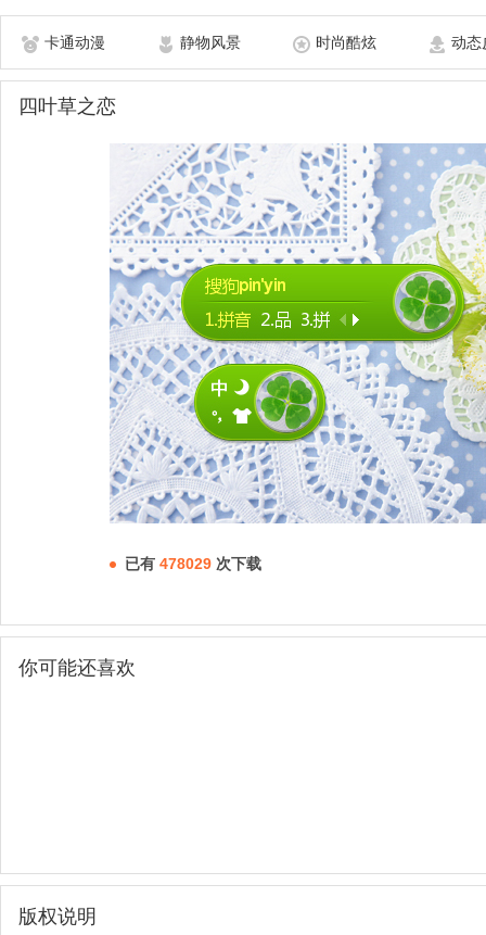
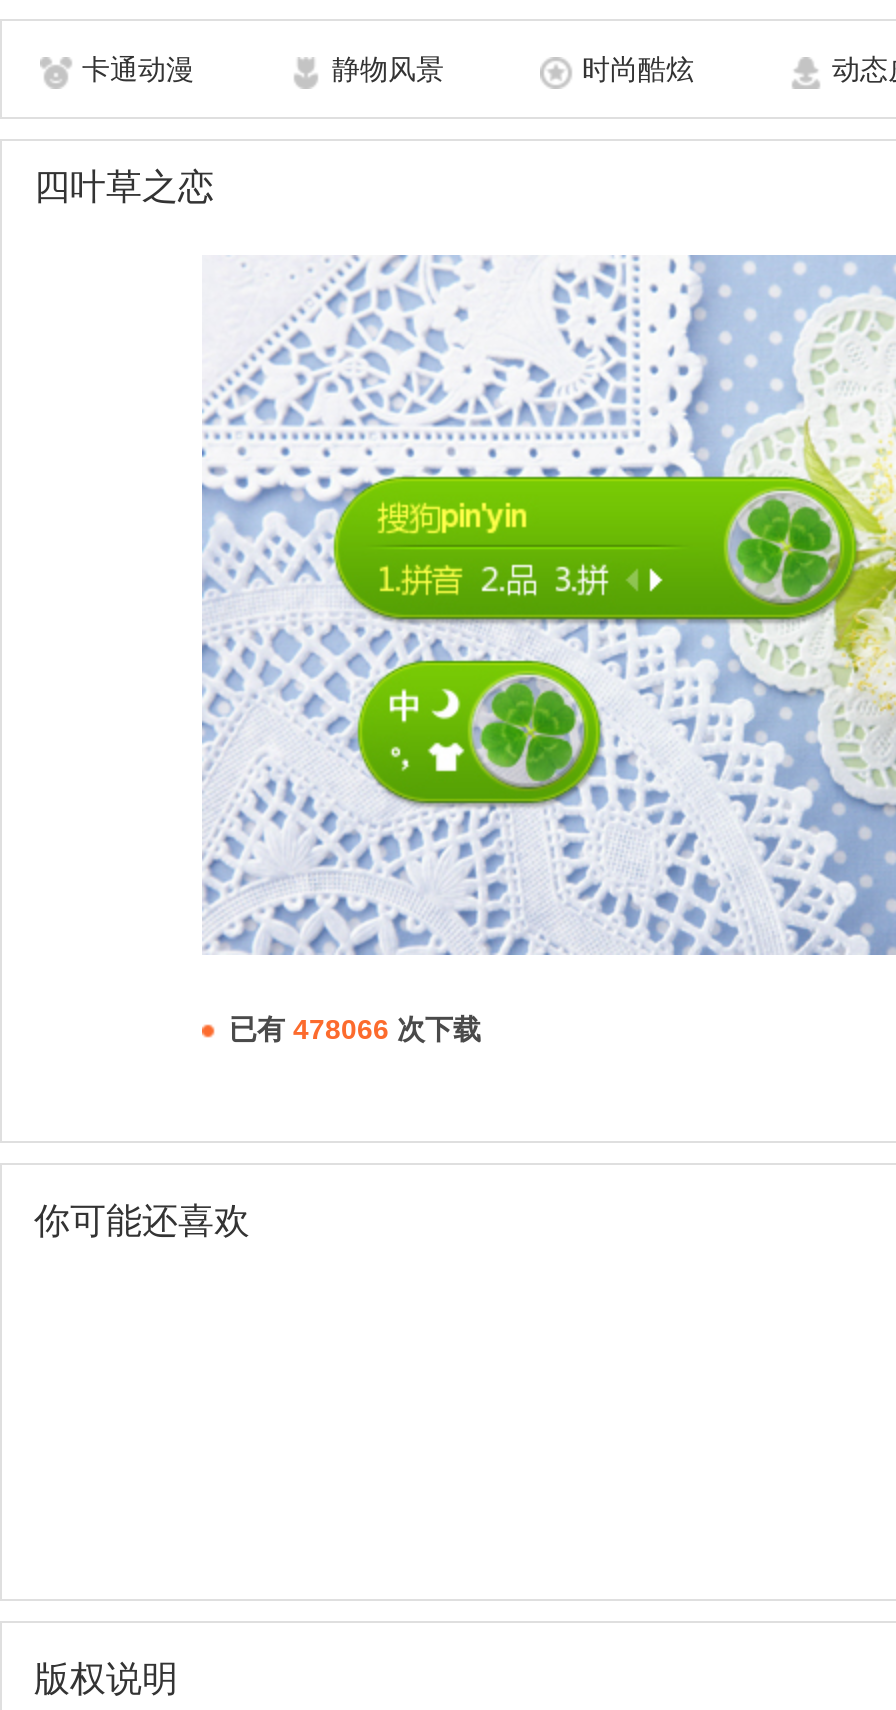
- 已有478029次下载
+ 已有478066次下载
